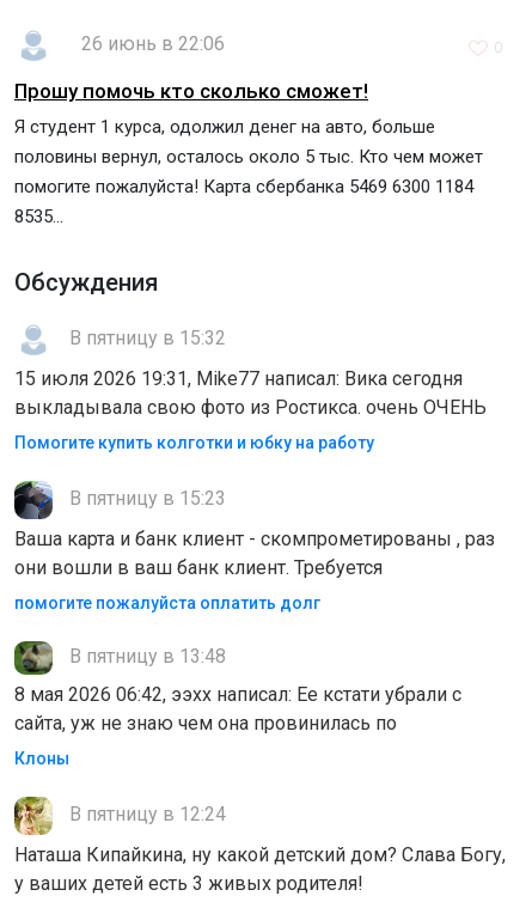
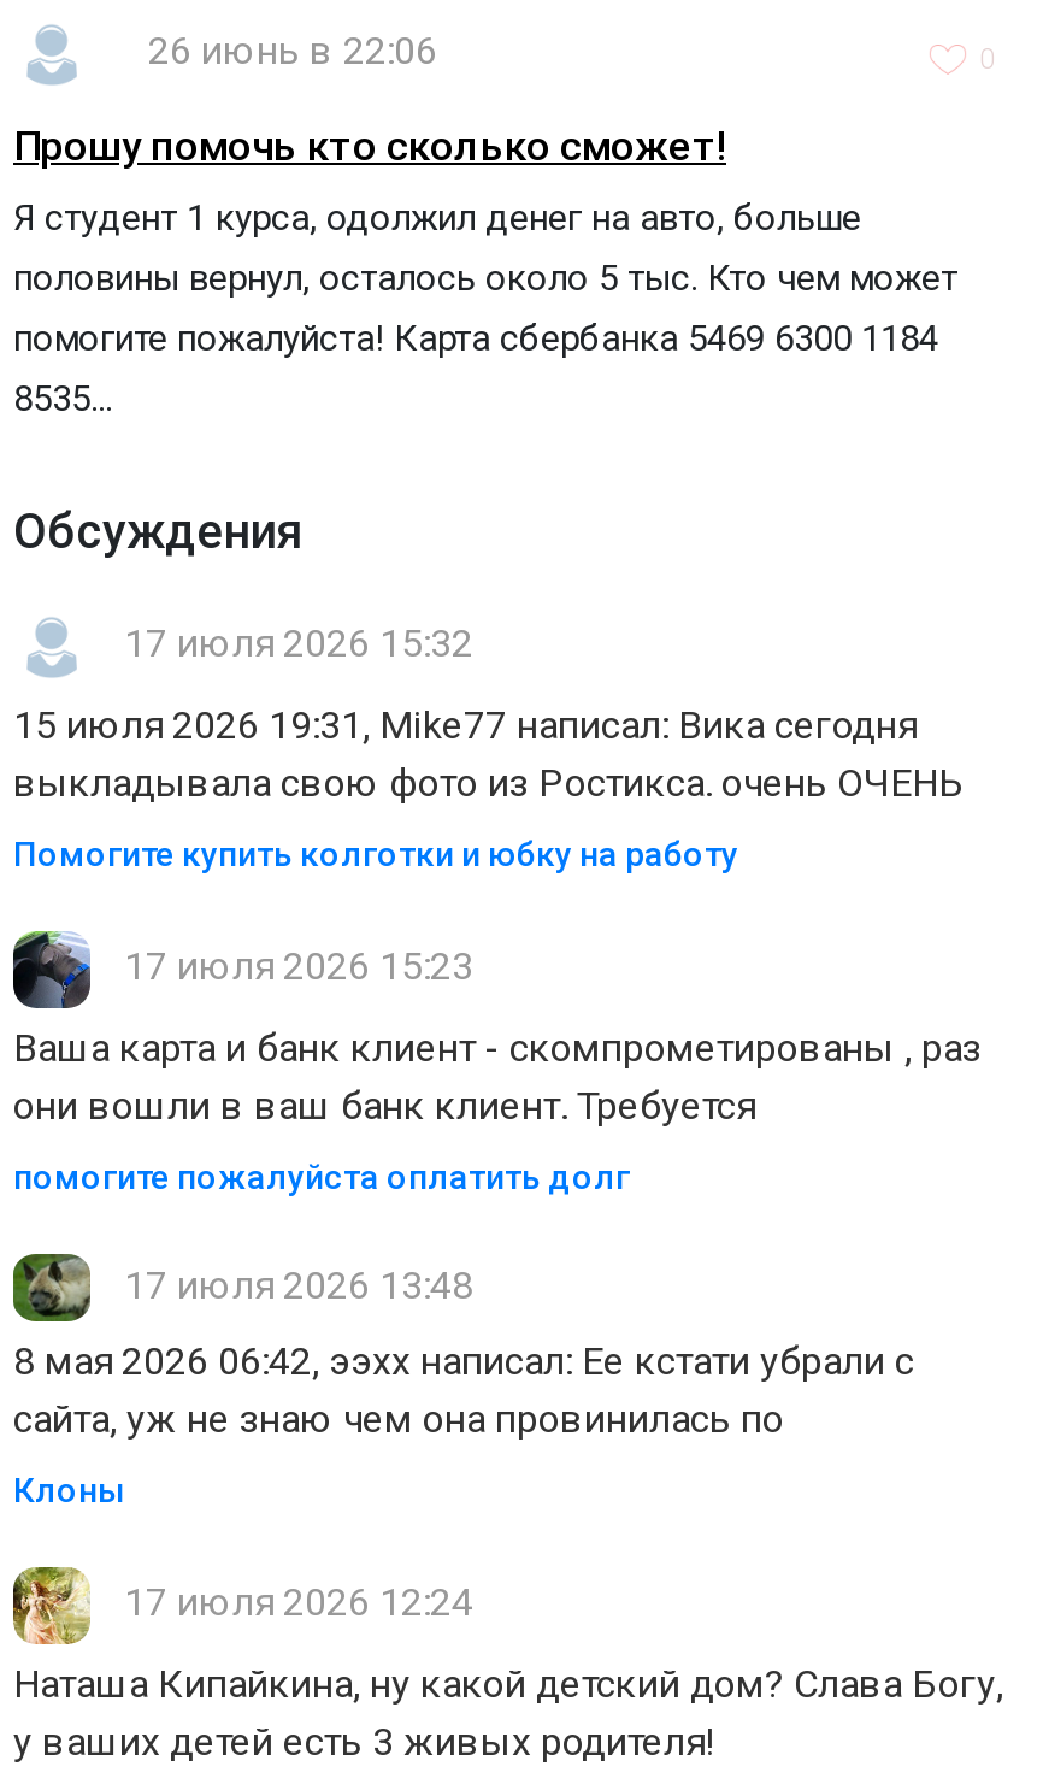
- В пятницу в 15:32
+ 17 июля 2026 15:32

- В пятницу в 15:23
+ 17 июля 2026 15:23

- В пятницу в 13:48
+ 17 июля 2026 13:48

- В пятницу в 12:24
+ 17 июля 2026 12:24
